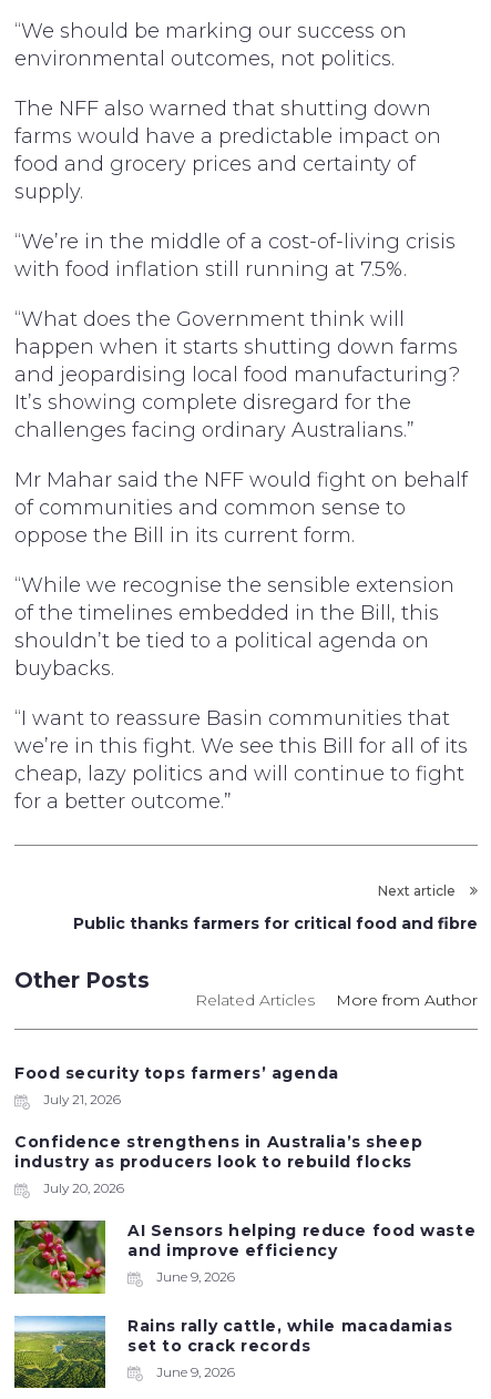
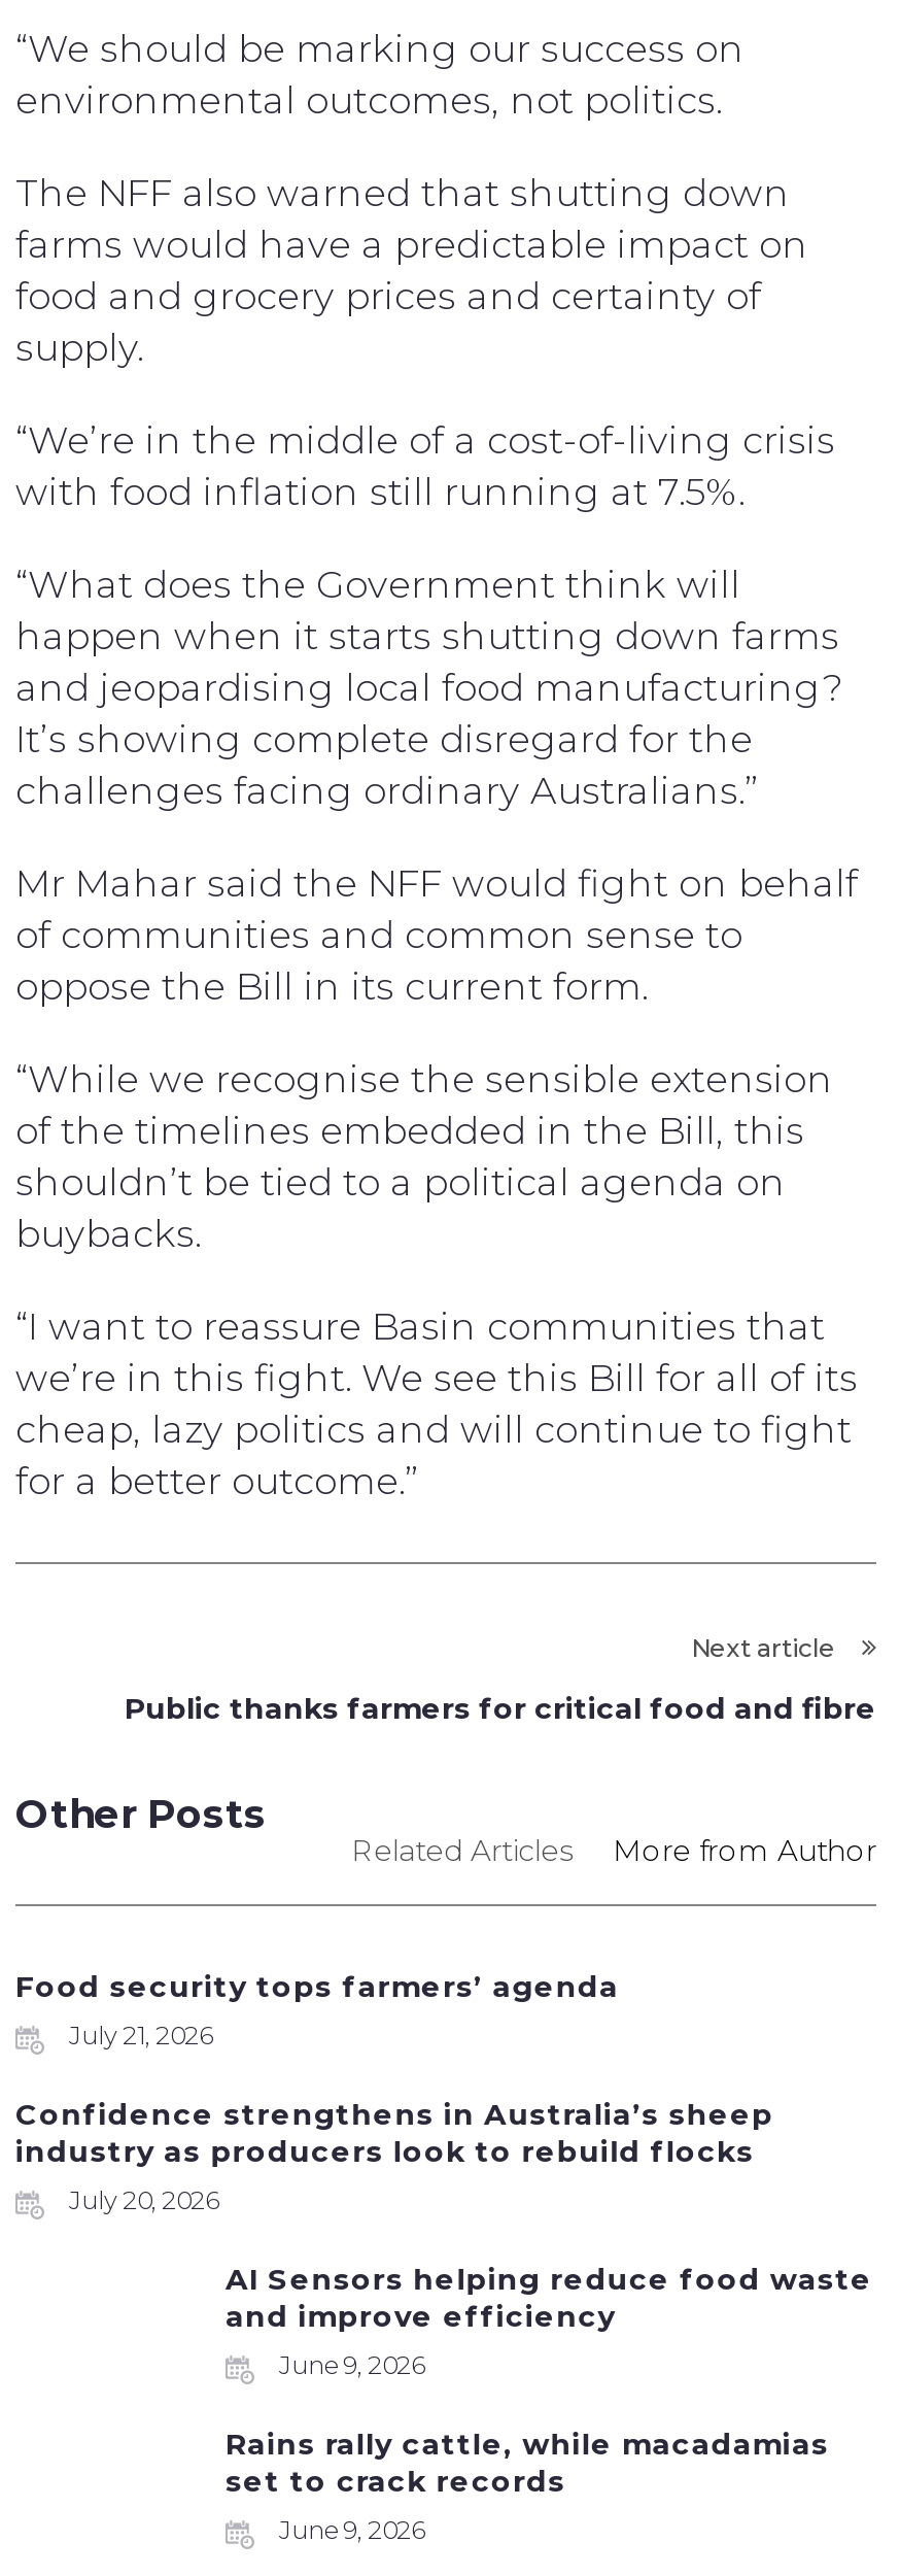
- [image]

- [image]
